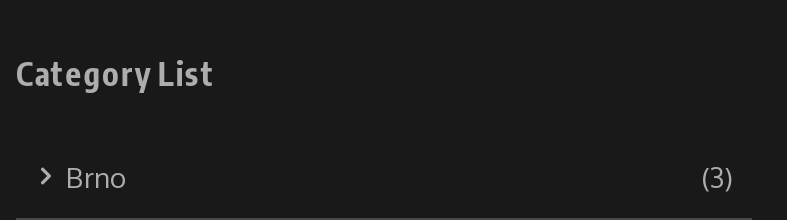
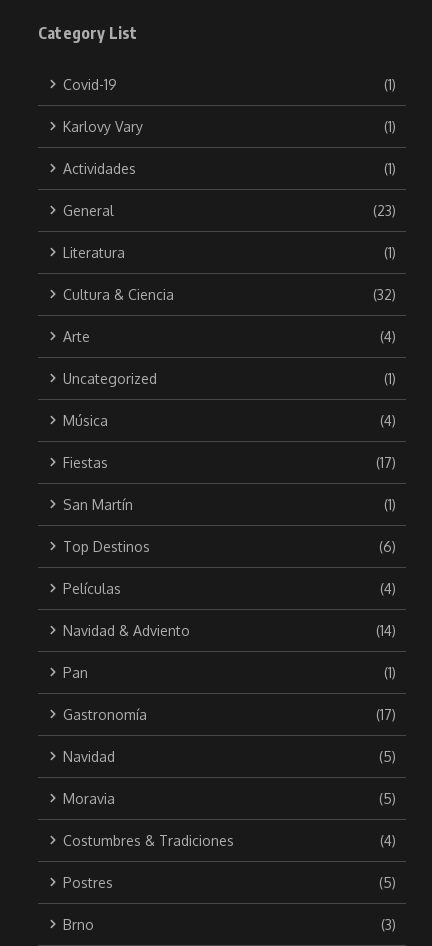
+ Covid-19
+ (1)
+ Karlovy Vary
+ (1)
+ Actividades
+ (1)
+ General
+ (23)
+ Literatura
+ (1)
+ Cultura & Ciencia
+ (32)
+ Arte
+ (4)
+ Uncategorized
+ (1)
+ Música
+ (4)
+ Fiestas
+ (17)
+ San Martín
+ (1)
+ Top Destinos
+ (6)
+ Películas
+ (4)
+ Navidad & Adviento
+ (14)
+ Pan
+ (1)
+ Gastronomía
+ (17)
+ Navidad
+ (5)
+ Moravia
+ (5)
+ Costumbres & Tradiciones
+ (4)
+ Postres
+ (5)
